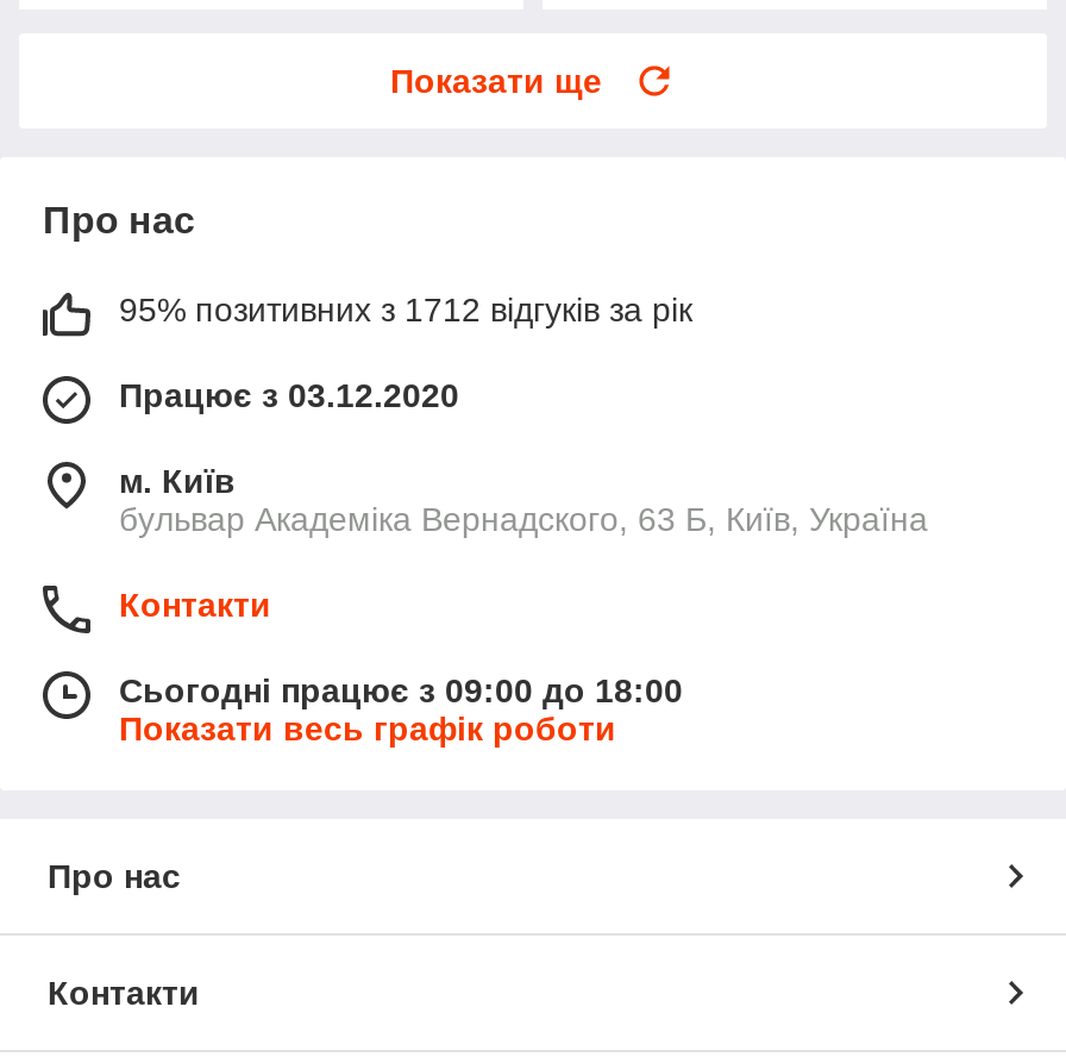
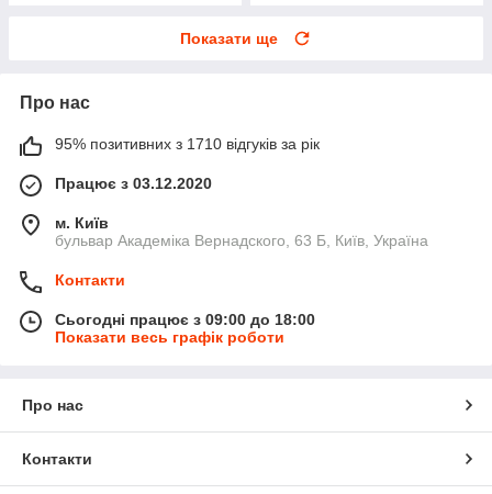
- 95% позитивних з 1712 відгуків за рік
+ 95% позитивних з 1710 відгуків за рік
